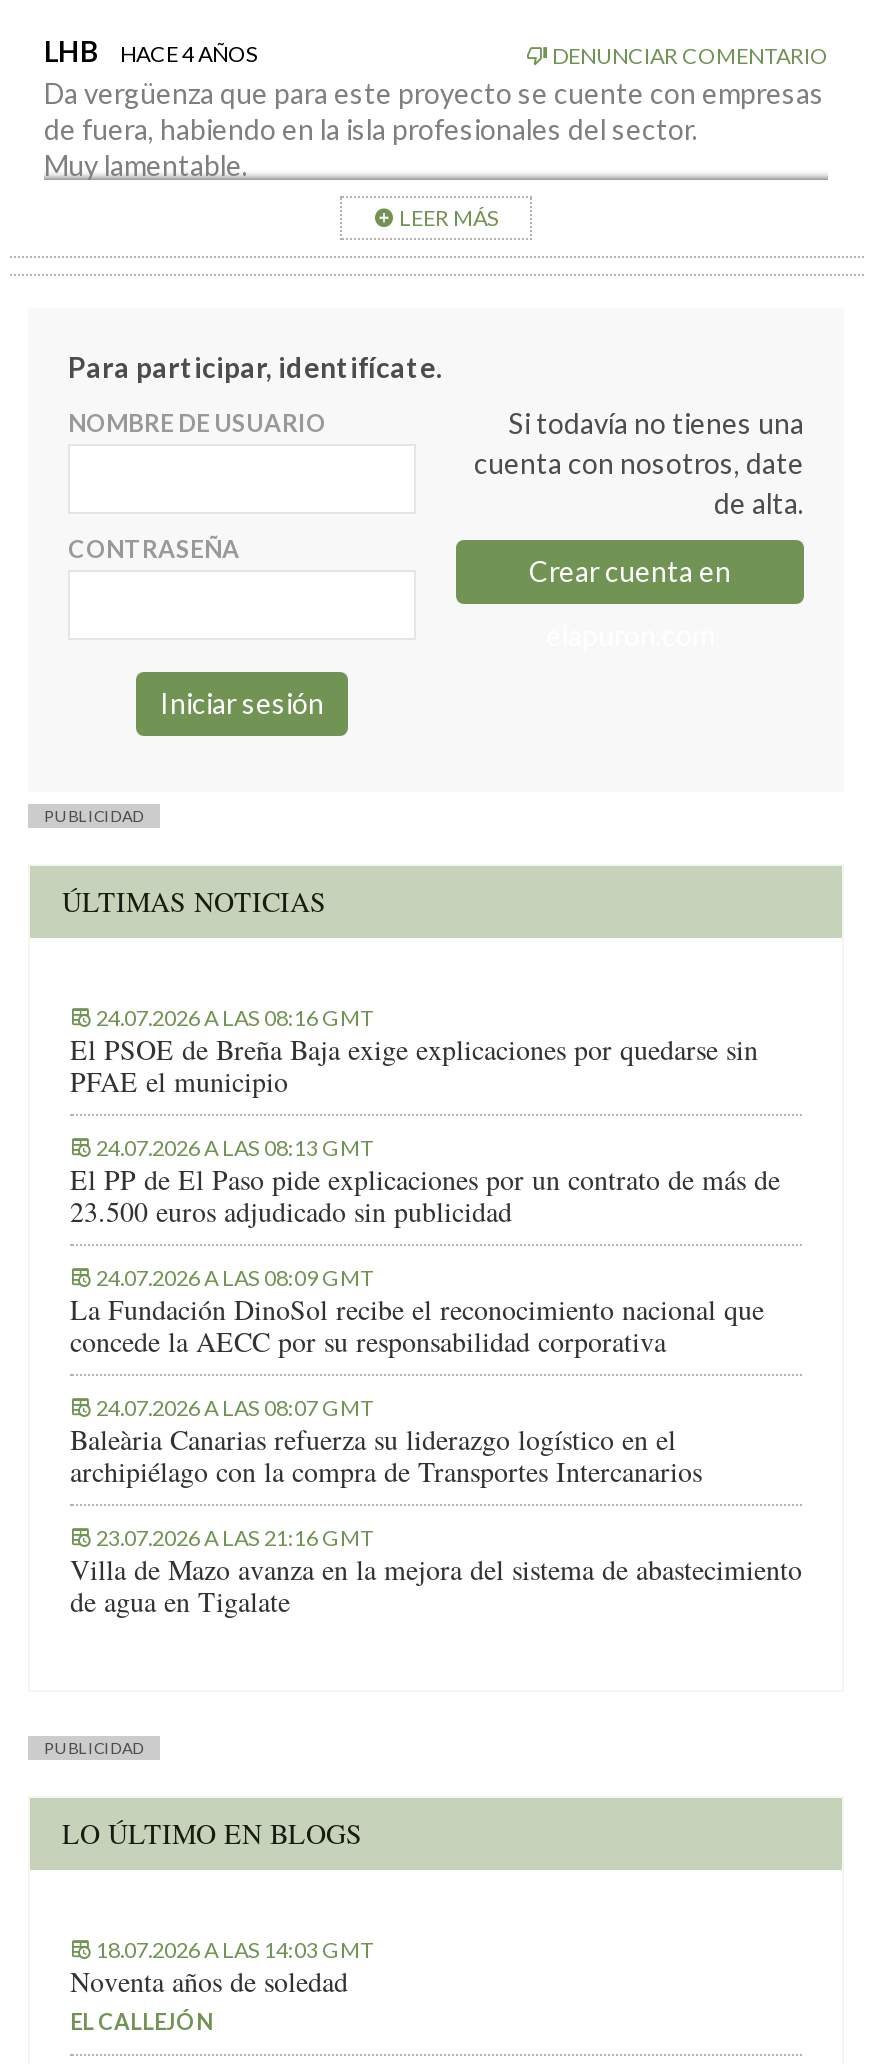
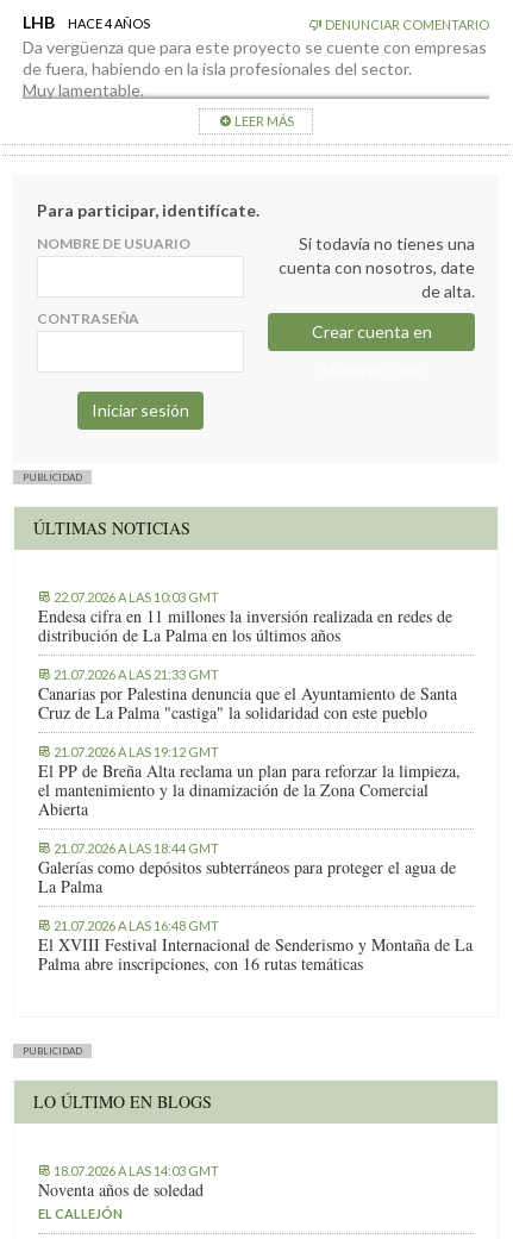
- 24.07.2026 A LAS 08:16 GMT
- El PSOE de Breña Baja exige explicaciones por quedarse sin
- PFAE el municipio
+ 22.07.2026 A LAS 10:03 GMT
+ Endesa cifra en 11 millones la inversión realizada en redes de
+ distribución de La Palma en los últimos años

- 24.07.2026 A LAS 08:13 GMT
- El PP de El Paso pide explicaciones por un contrato de más de
- 23.500 euros adjudicado sin publicidad
+ 21.07.2026 A LAS 21:33 GMT
+ Canarias por Palestina denuncia que el Ayuntamiento de Santa
+ Cruz de La Palma "castiga" la solidaridad con este pueblo

- 24.07.2026 A LAS 08:09 GMT
- La Fundación DinoSol recibe el reconocimiento nacional que
- concede la AECC por su responsabilidad corporativa
+ 21.07.2026 A LAS 19:12 GMT
+ El PP de Breña Alta reclama un plan para reforzar la limpieza,
+ el mantenimiento y la dinamización de la Zona Comercial
+ Abierta

- 24.07.2026 A LAS 08:07 GMT
- Baleària Canarias refuerza su liderazgo logístico en el
- archipiélago con la compra de Transportes Intercanarios
+ 21.07.2026 A LAS 18:44 GMT
+ Galerías como depósitos subterráneos para proteger el agua de
+ La Palma

- 23.07.2026 A LAS 21:16 GMT
- Villa de Mazo avanza en la mejora del sistema de abastecimiento
- de agua en Tigalate
+ 21.07.2026 A LAS 16:48 GMT
+ El XVIII Festival Internacional de Senderismo y Montaña de La
+ Palma abre inscripciones, con 16 rutas temáticas
